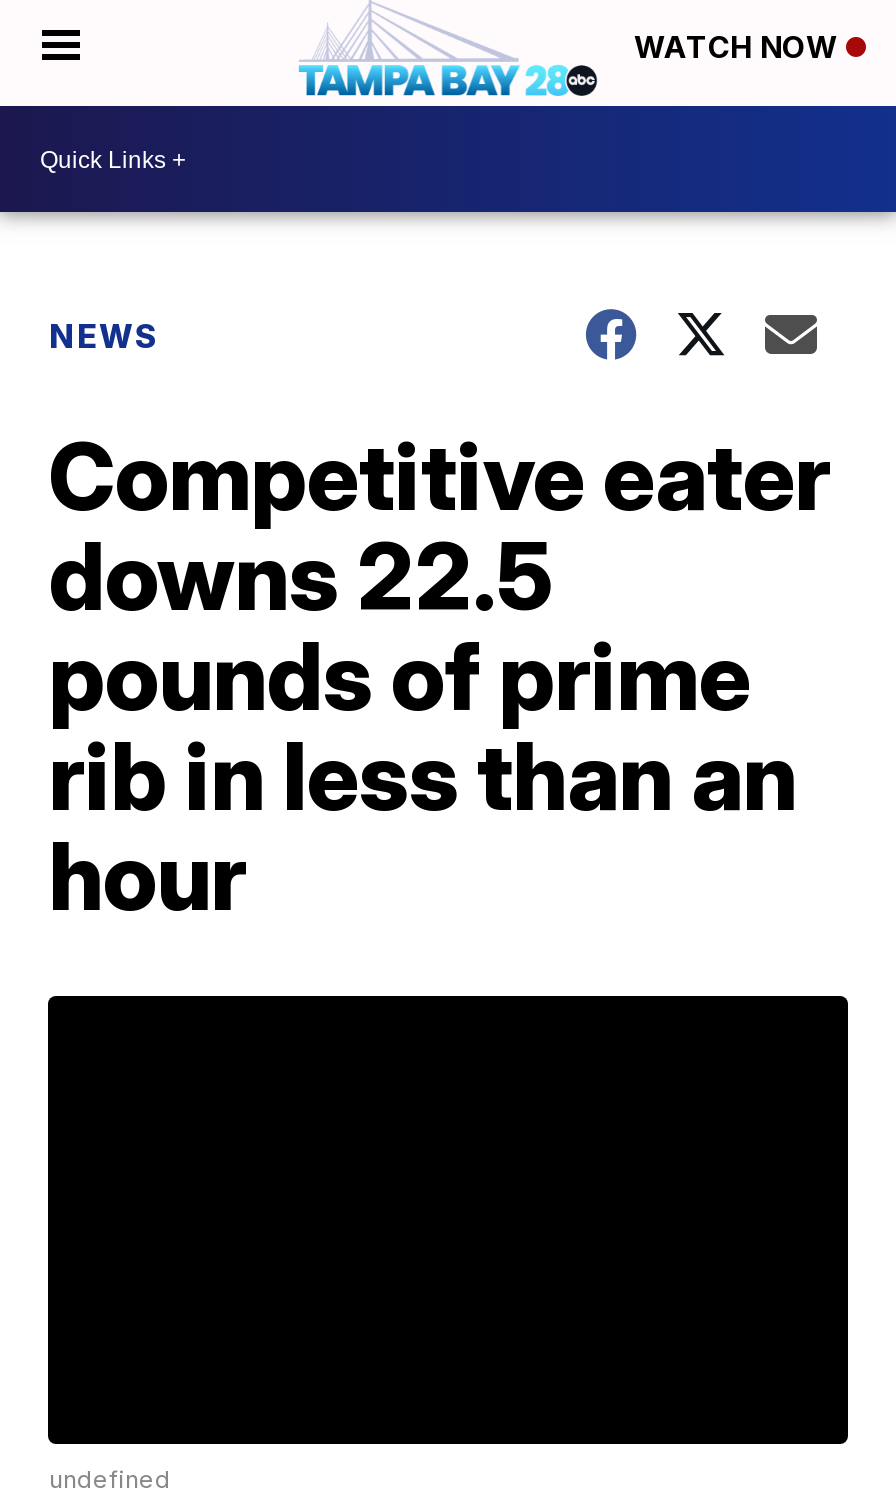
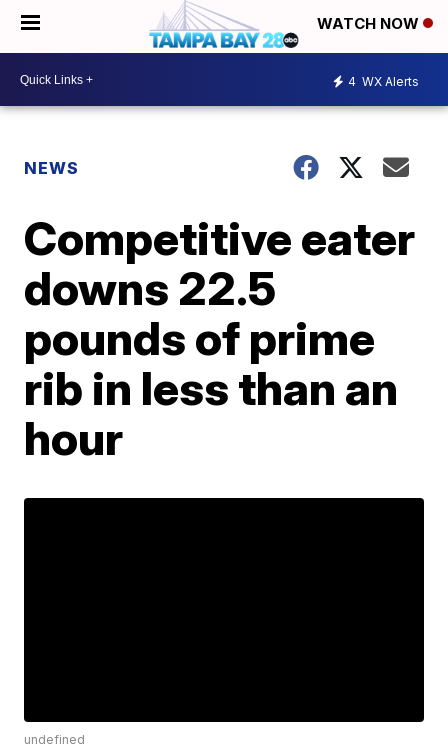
+ 4 WX Alerts
